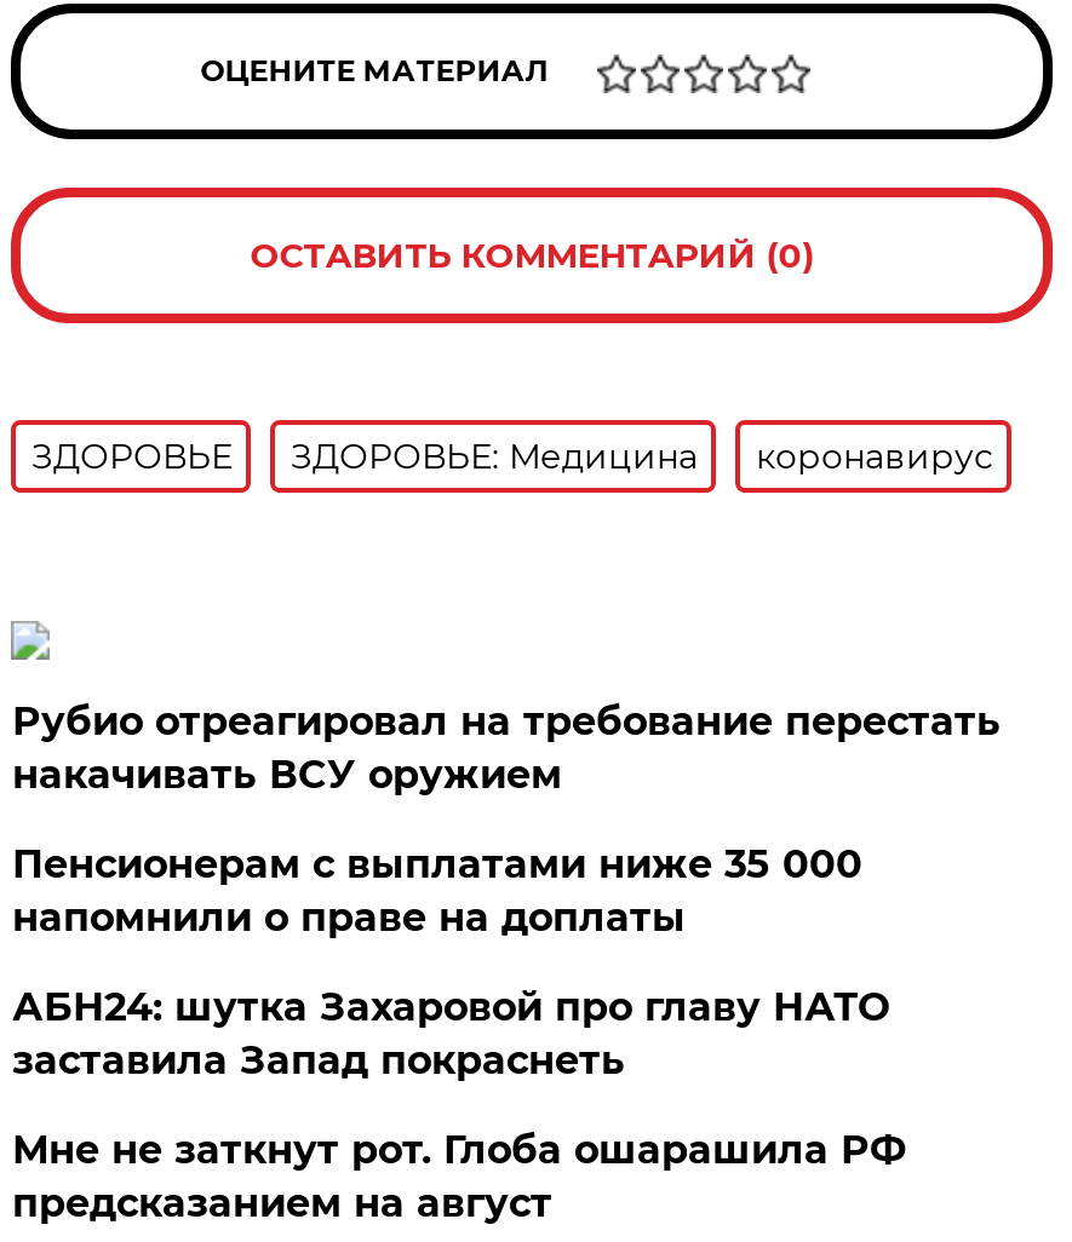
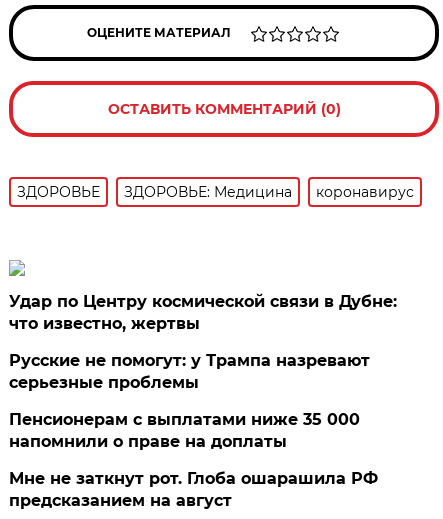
- Рубио отреагировал на требование перестать
- накачивать ВСУ оружием
+ Удар по Центру космической связи в Дубне:
+ что известно, жертвы
+ Русские не помогут: у Трампа назревают
+ серьезные проблемы

moved down: Пенсионерам с выплатами ниже 35 000 | напомнили о праве на доплаты

- АБН24: шутка Захаровой про главу НАТО
- заставила Запад покраснеть
